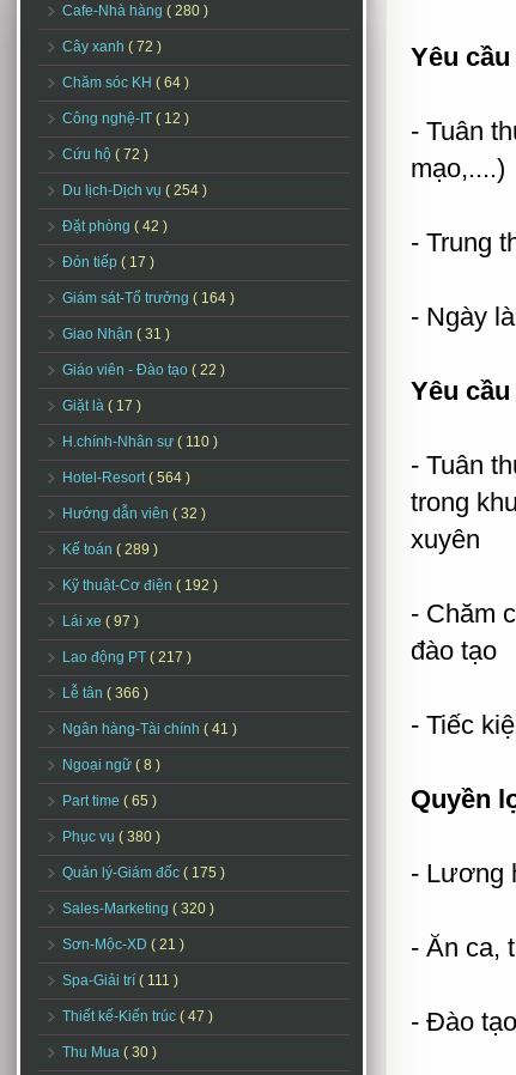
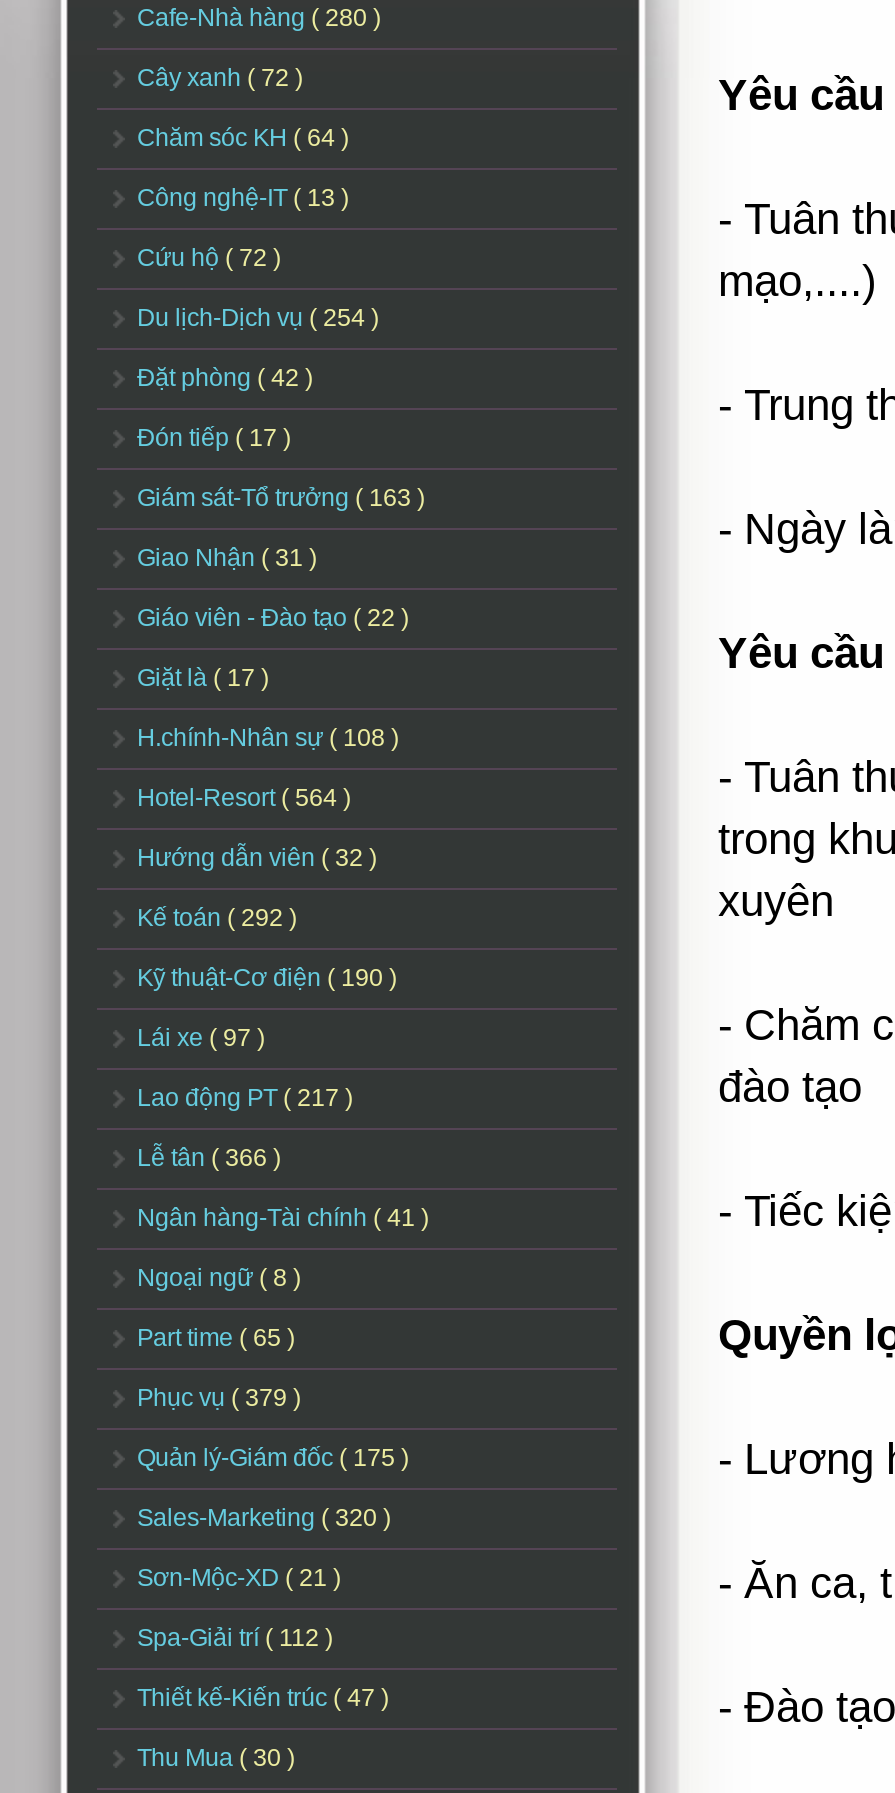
- Công nghệ-IT ( 12 )
+ Công nghệ-IT ( 13 )

- Giám sát-Tổ trưởng ( 164 )
+ Giám sát-Tổ trưởng ( 163 )

- H.chính-Nhân sự ( 110 )
+ H.chính-Nhân sự ( 108 )

- Kế toán ( 289 )
+ Kế toán ( 292 )

- Kỹ thuật-Cơ điện ( 192 )
+ Kỹ thuật-Cơ điện ( 190 )

- Phục vụ ( 380 )
+ Phục vụ ( 379 )

- Spa-Giải trí ( 111 )
+ Spa-Giải trí ( 112 )
